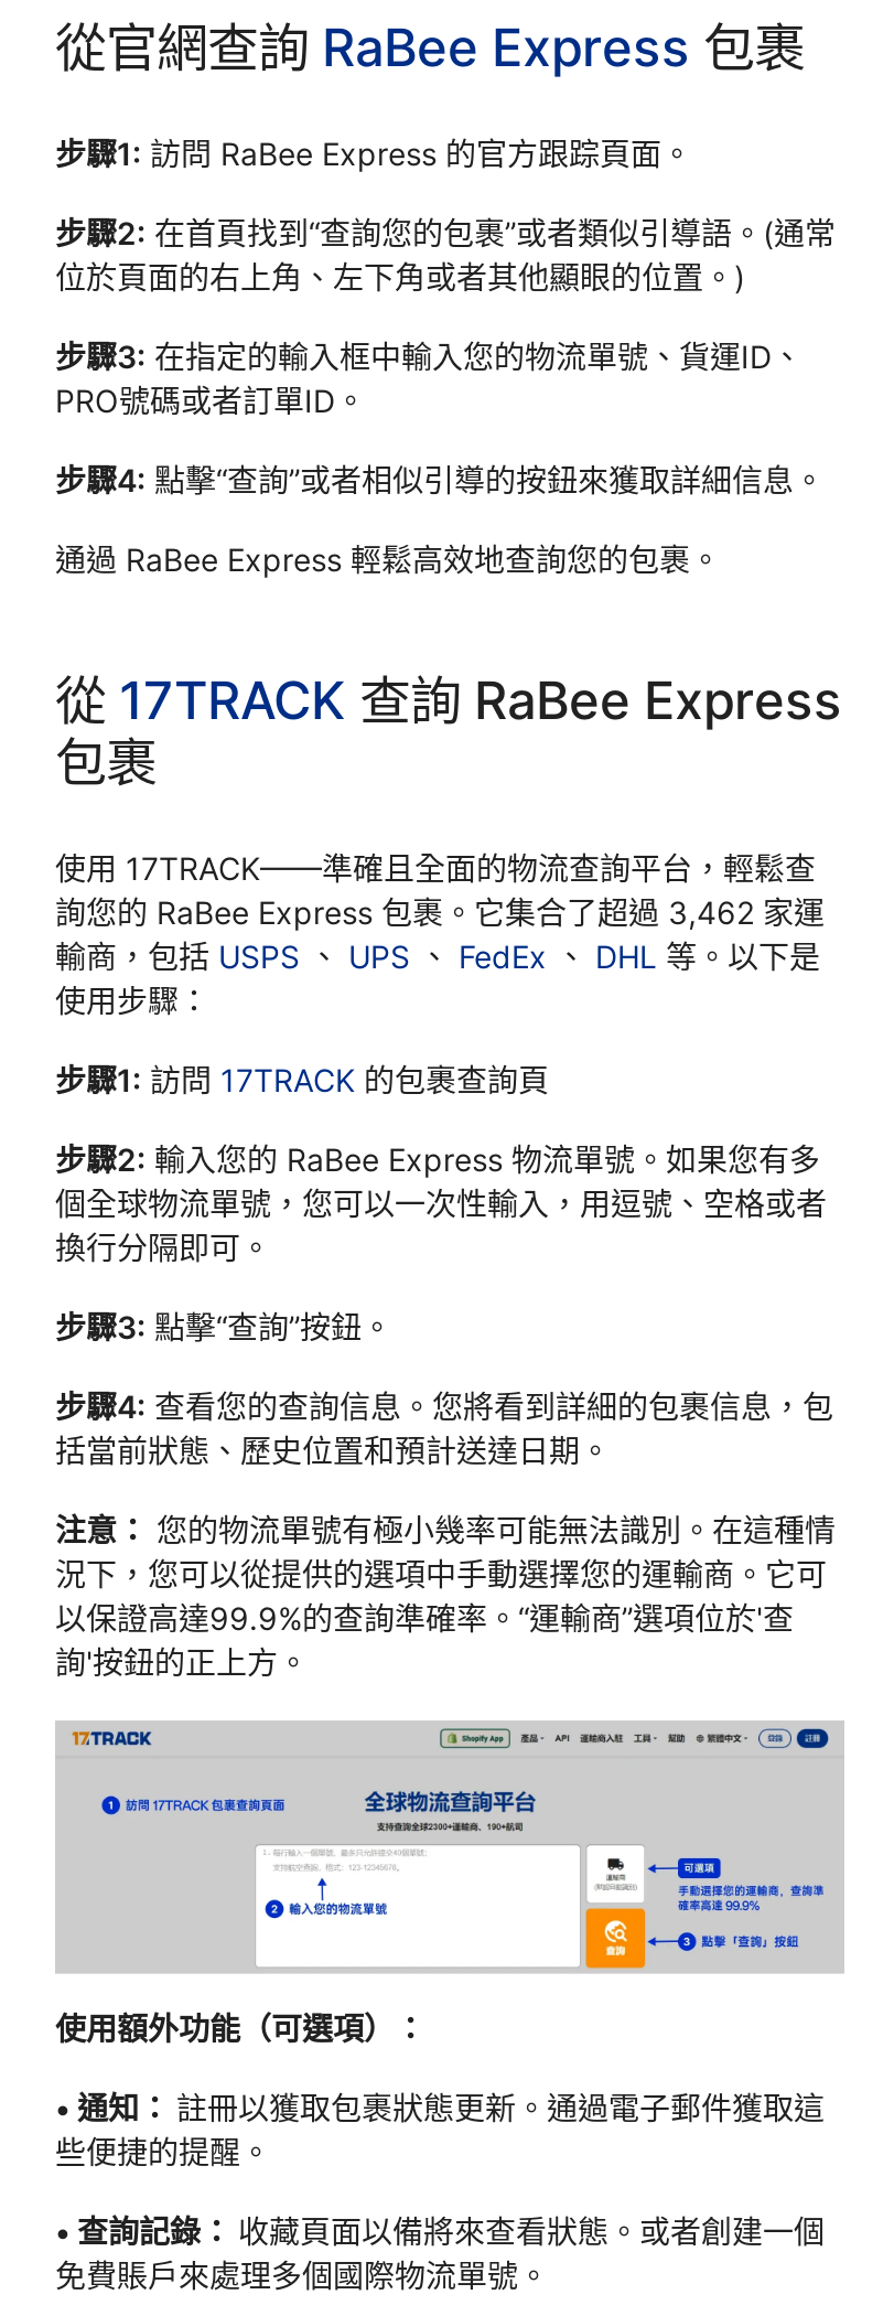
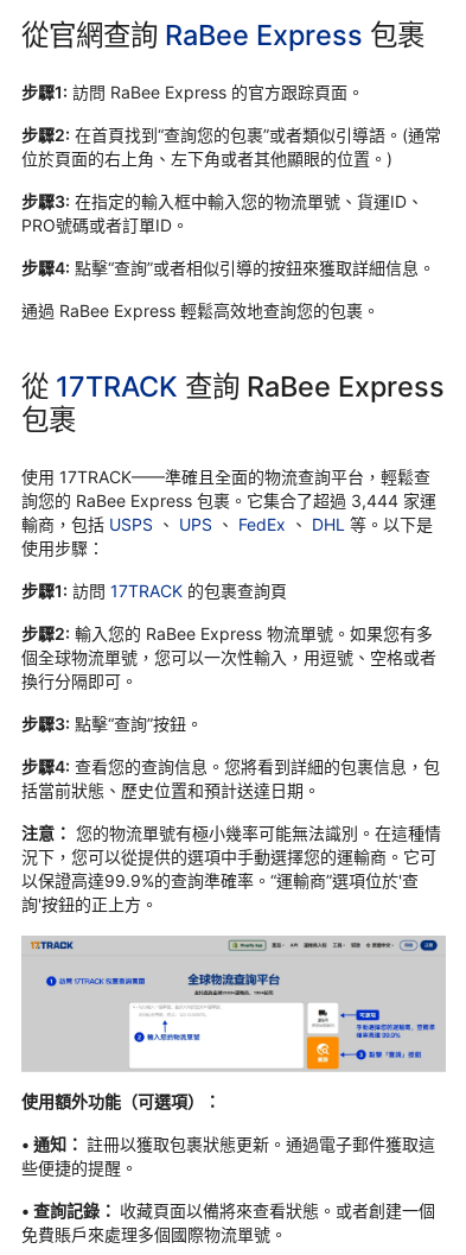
- 詢您的 RaBee Express 包裹。它集合了超過 3,462 家運
+ 詢您的 RaBee Express 包裹。它集合了超過 3,444 家運
